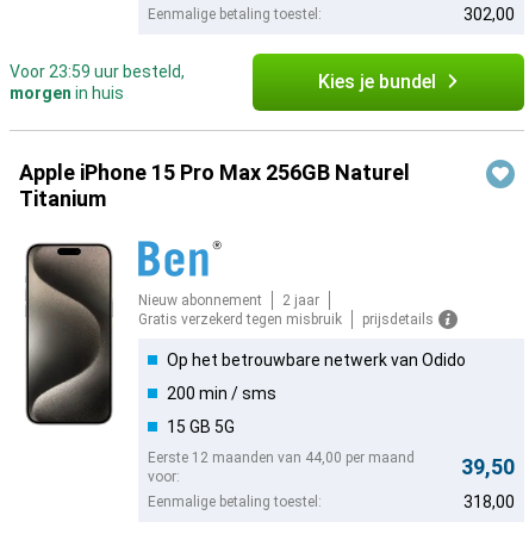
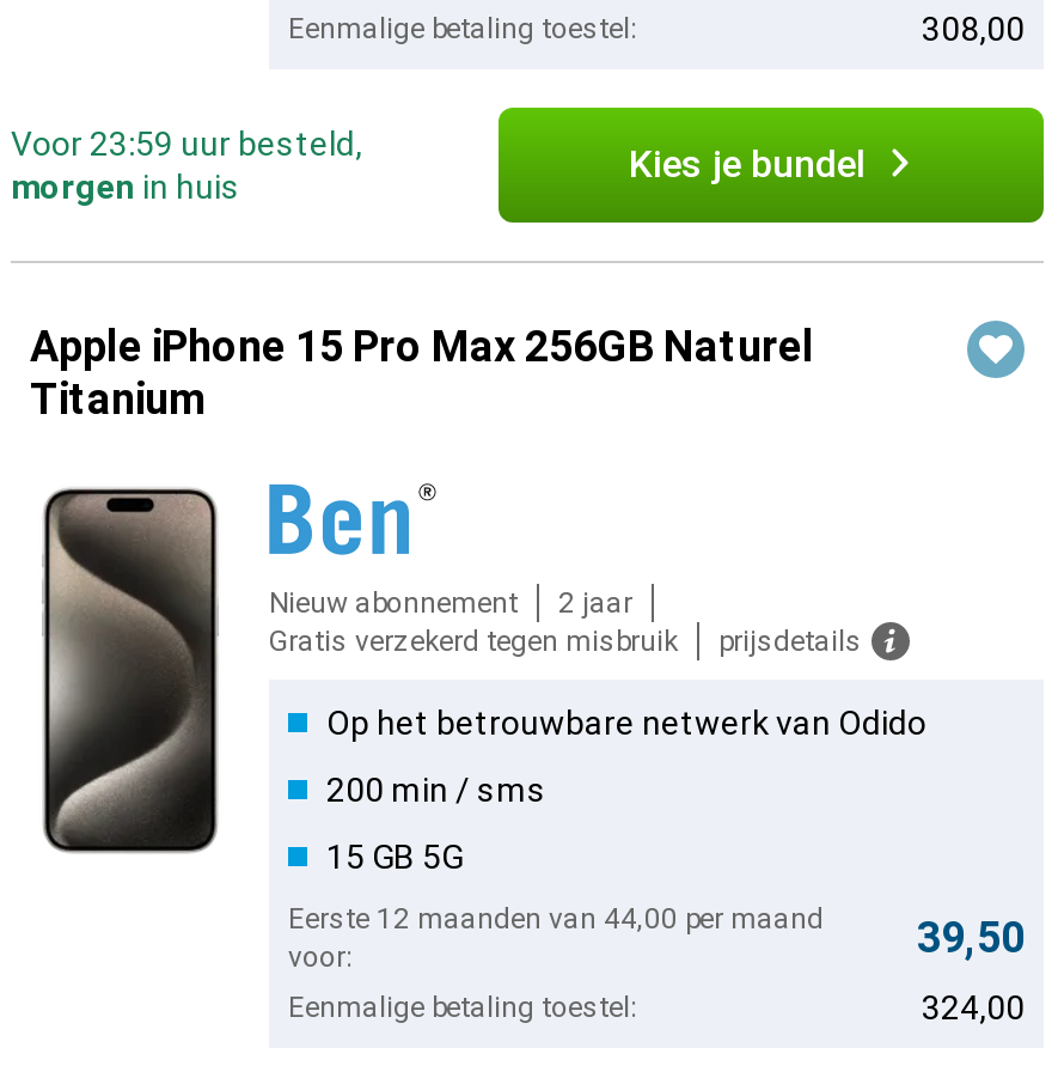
- 302,00
+ 308,00

- 318,00
+ 324,00
